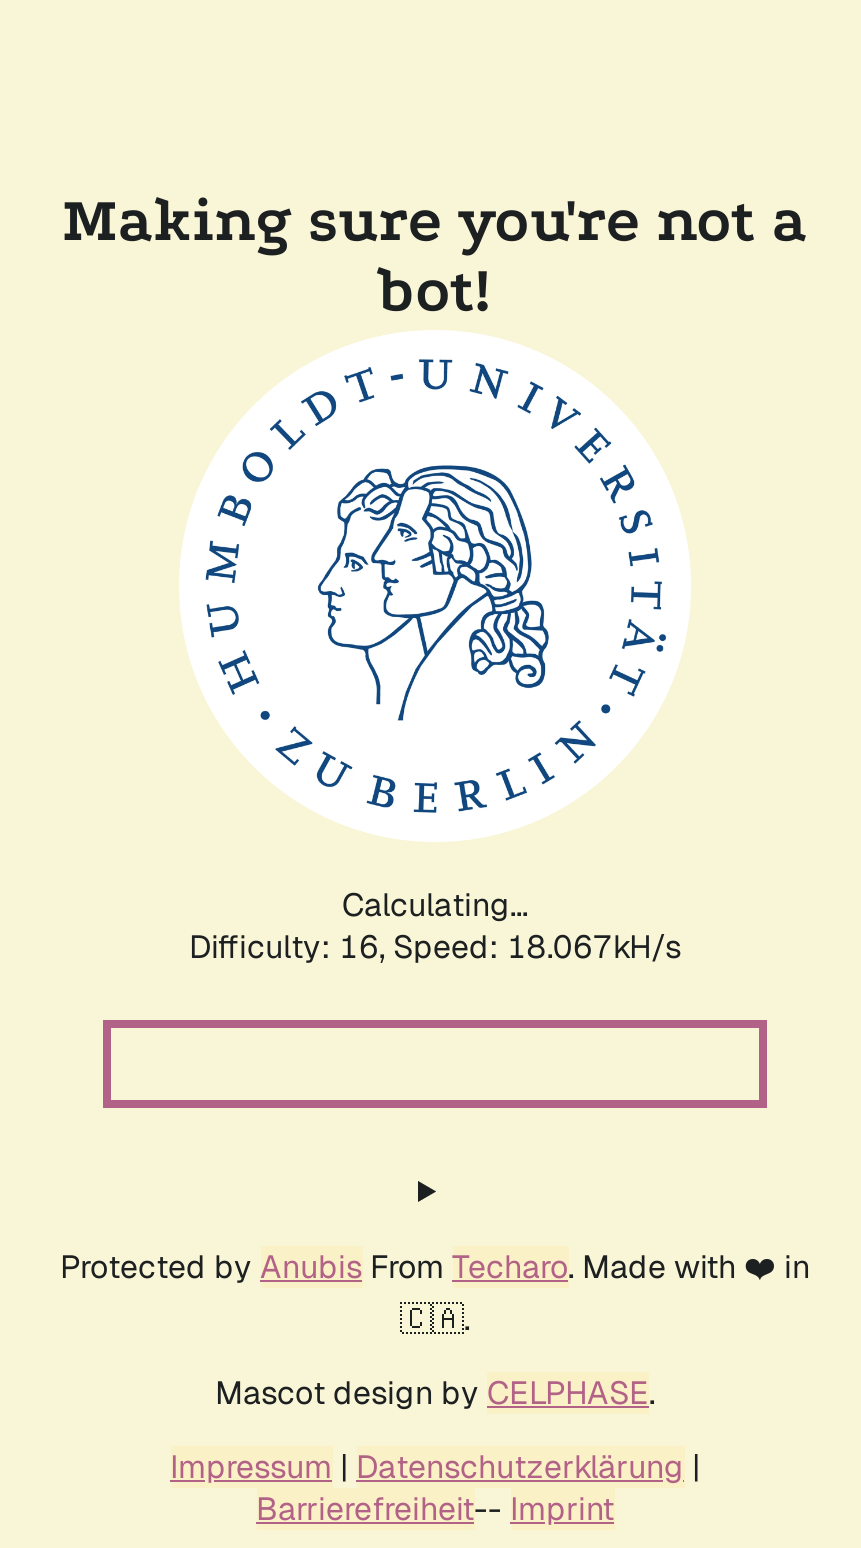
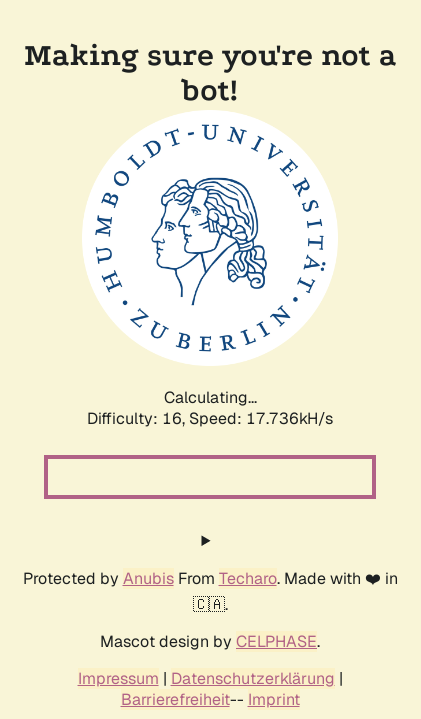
- Difficulty: 16, Speed: 18.067kH/s
+ Difficulty: 16, Speed: 17.736kH/s
